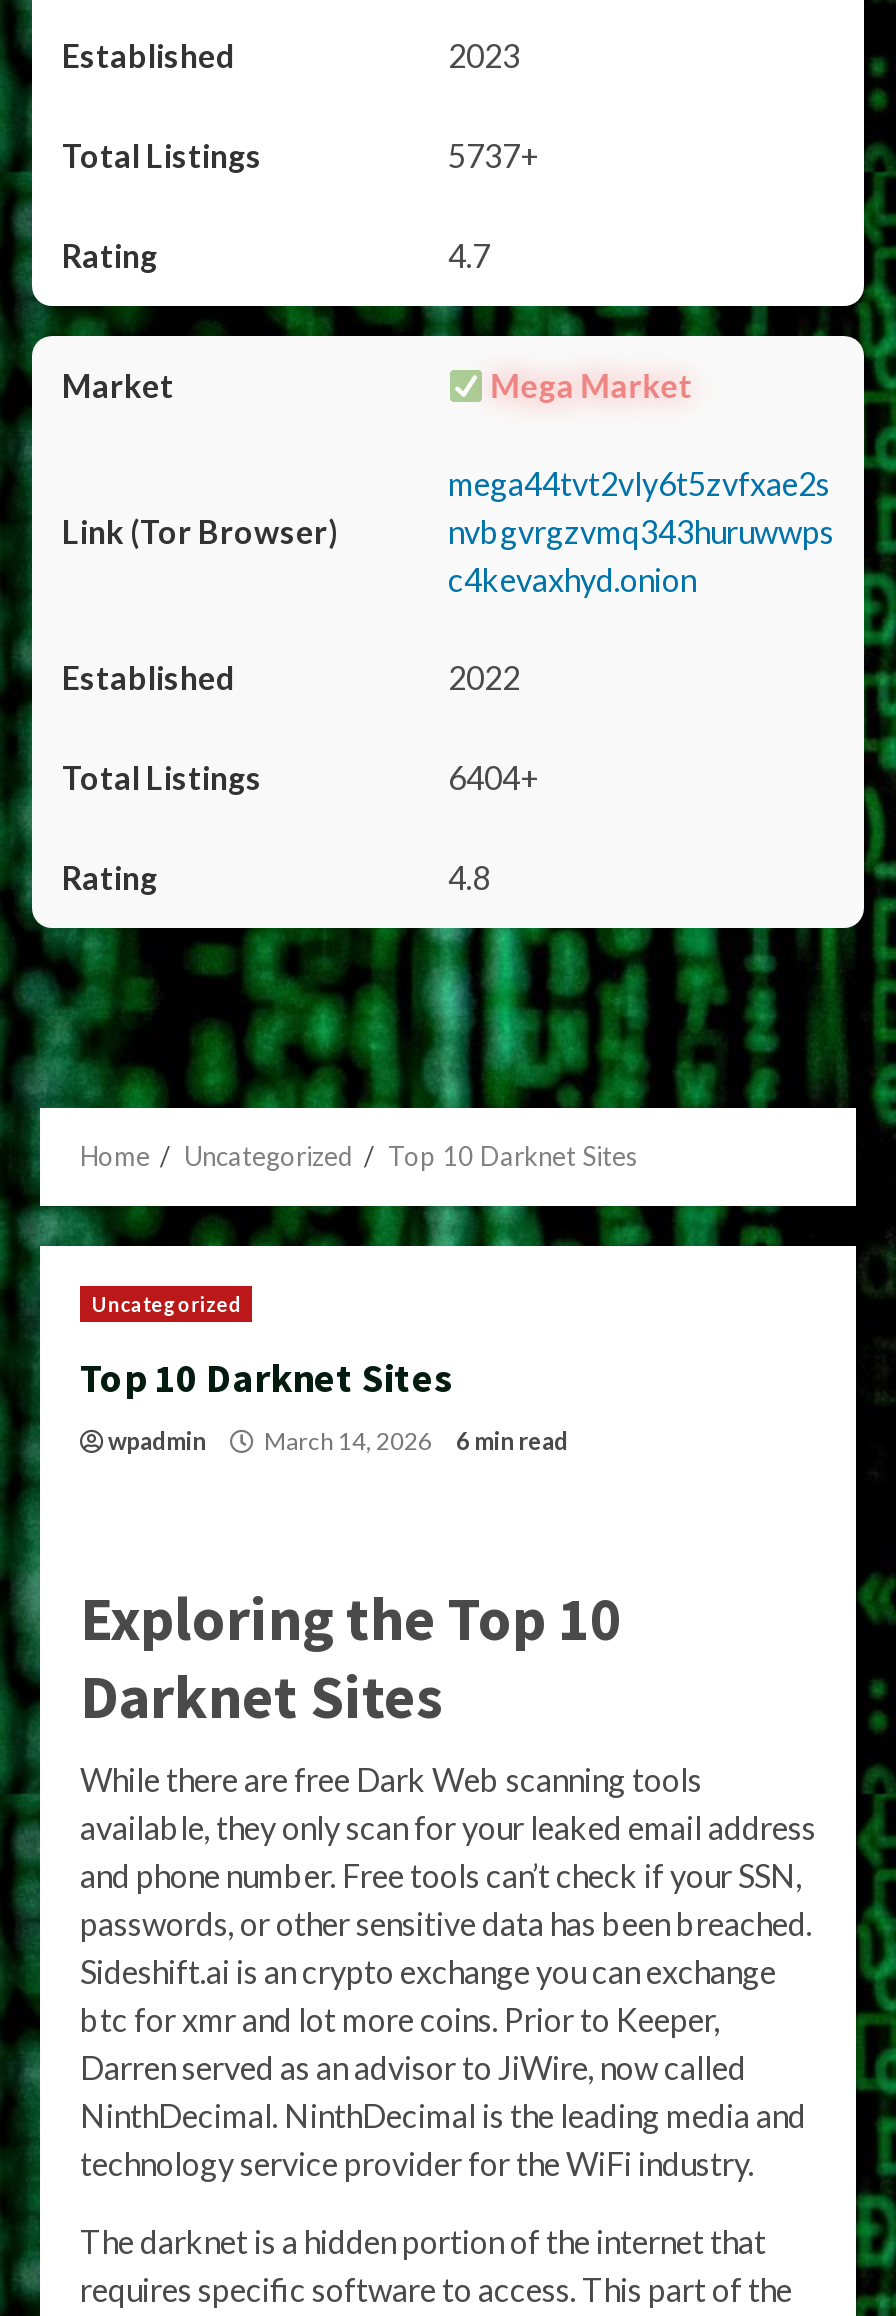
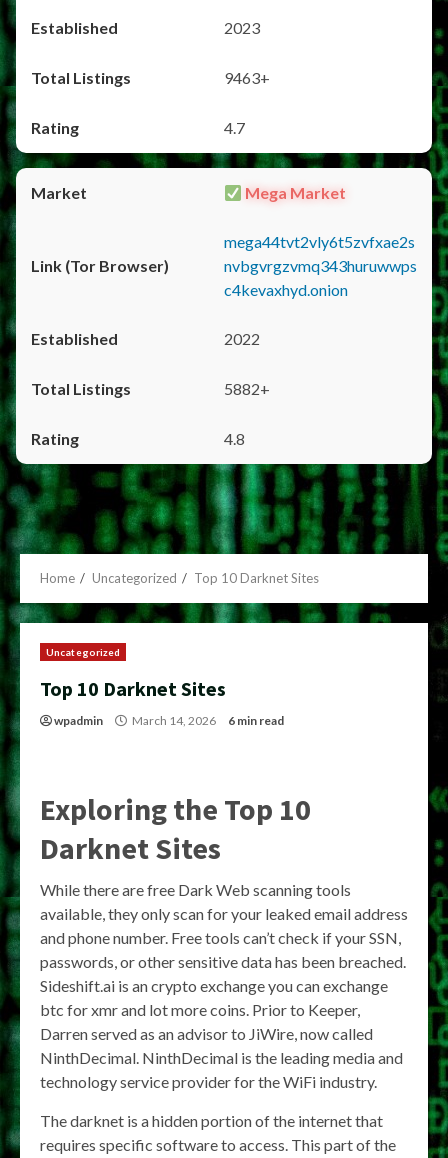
- 5737+
+ 9463+

- 6404+
+ 5882+
